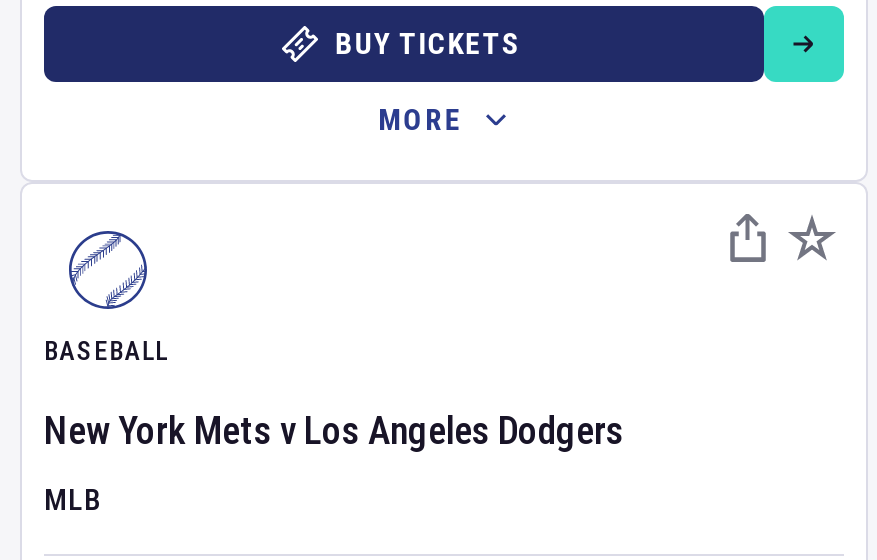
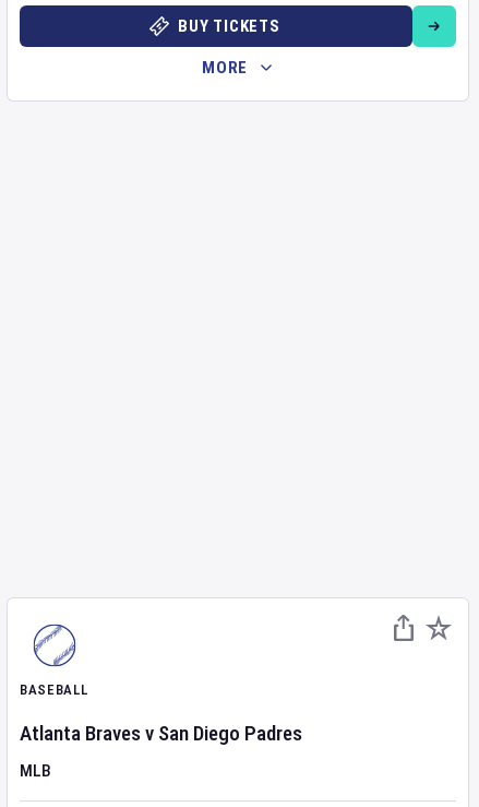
- New York Mets v Los Angeles Dodgers
+ Atlanta Braves v San Diego Padres
